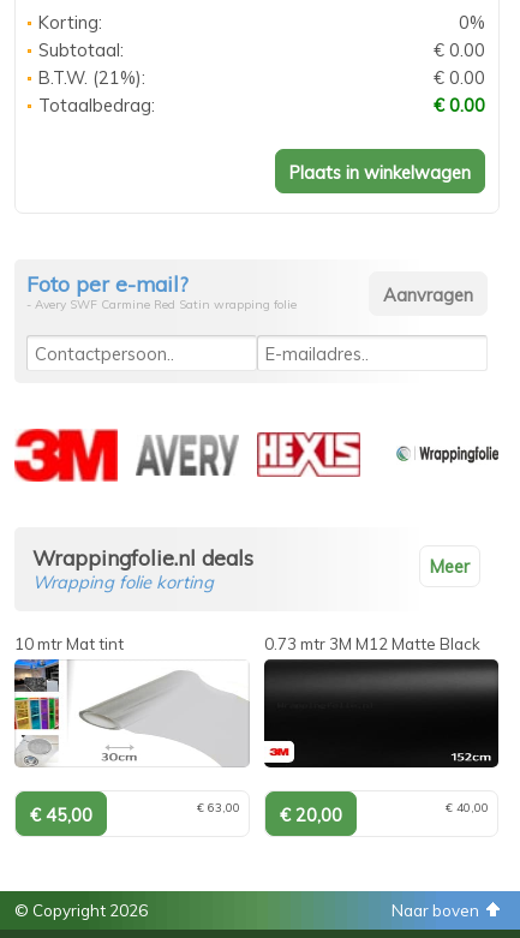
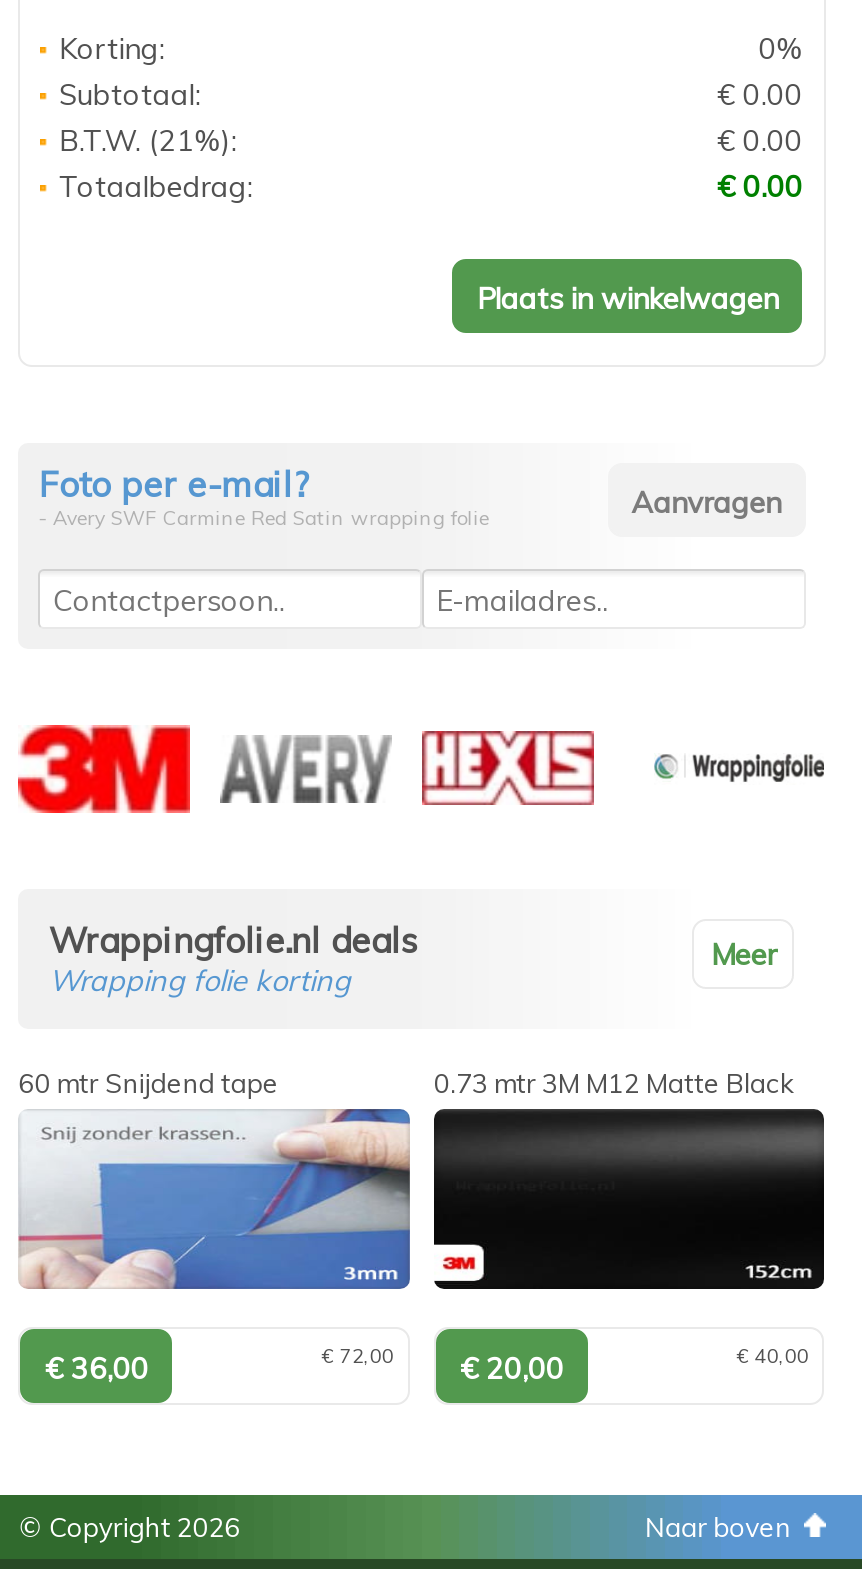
- 10 mtr Mat tint
+ 60 mtr Snijdend tape

- [image]
- € 63,00
+ [image]
+ € 72,00
